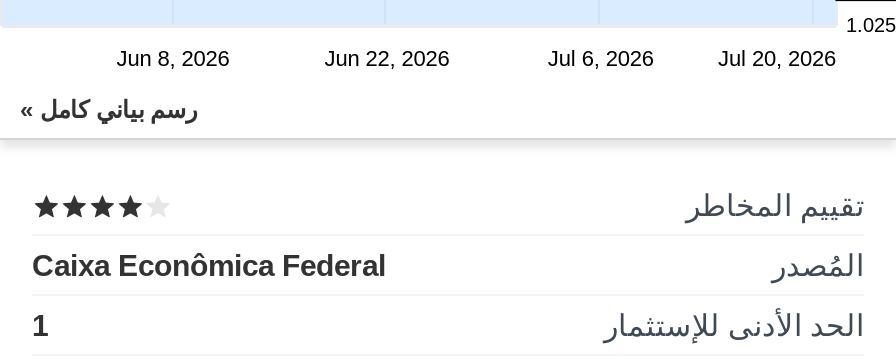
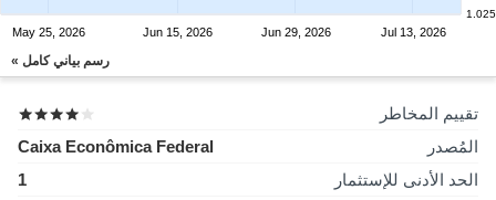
- Jun 8, 2026
- Jun 22, 2026
- Jul 6, 2026
- Jul 20, 2026
+ May 25, 2026
+ Jun 15, 2026
+ Jun 29, 2026
+ Jul 13, 2026
